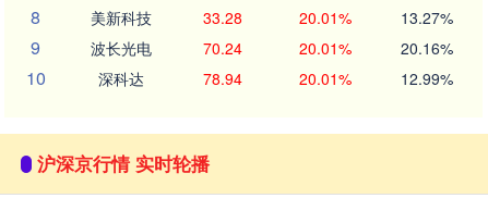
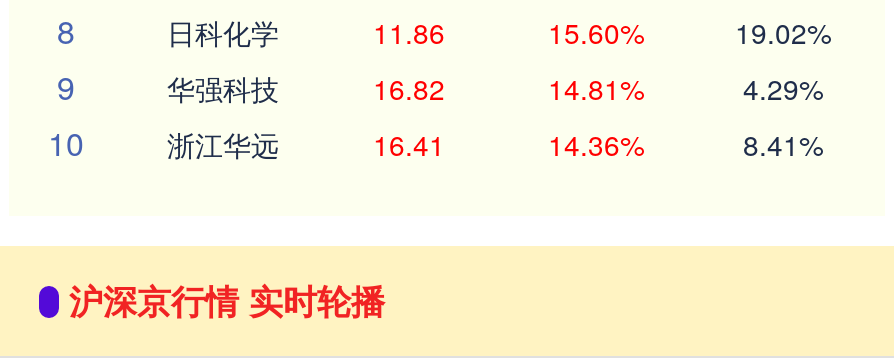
- 美新科技
- 33.28
- 20.01%
- 13.27%
+ 日科化学
+ 11.86
+ 15.60%
+ 19.02%

- 波长光电
- 70.24
- 20.01%
- 20.16%
+ 华强科技
+ 16.82
+ 14.81%
+ 4.29%

- 深科达
- 78.94
- 20.01%
- 12.99%
+ 浙江华远
+ 16.41
+ 14.36%
+ 8.41%
